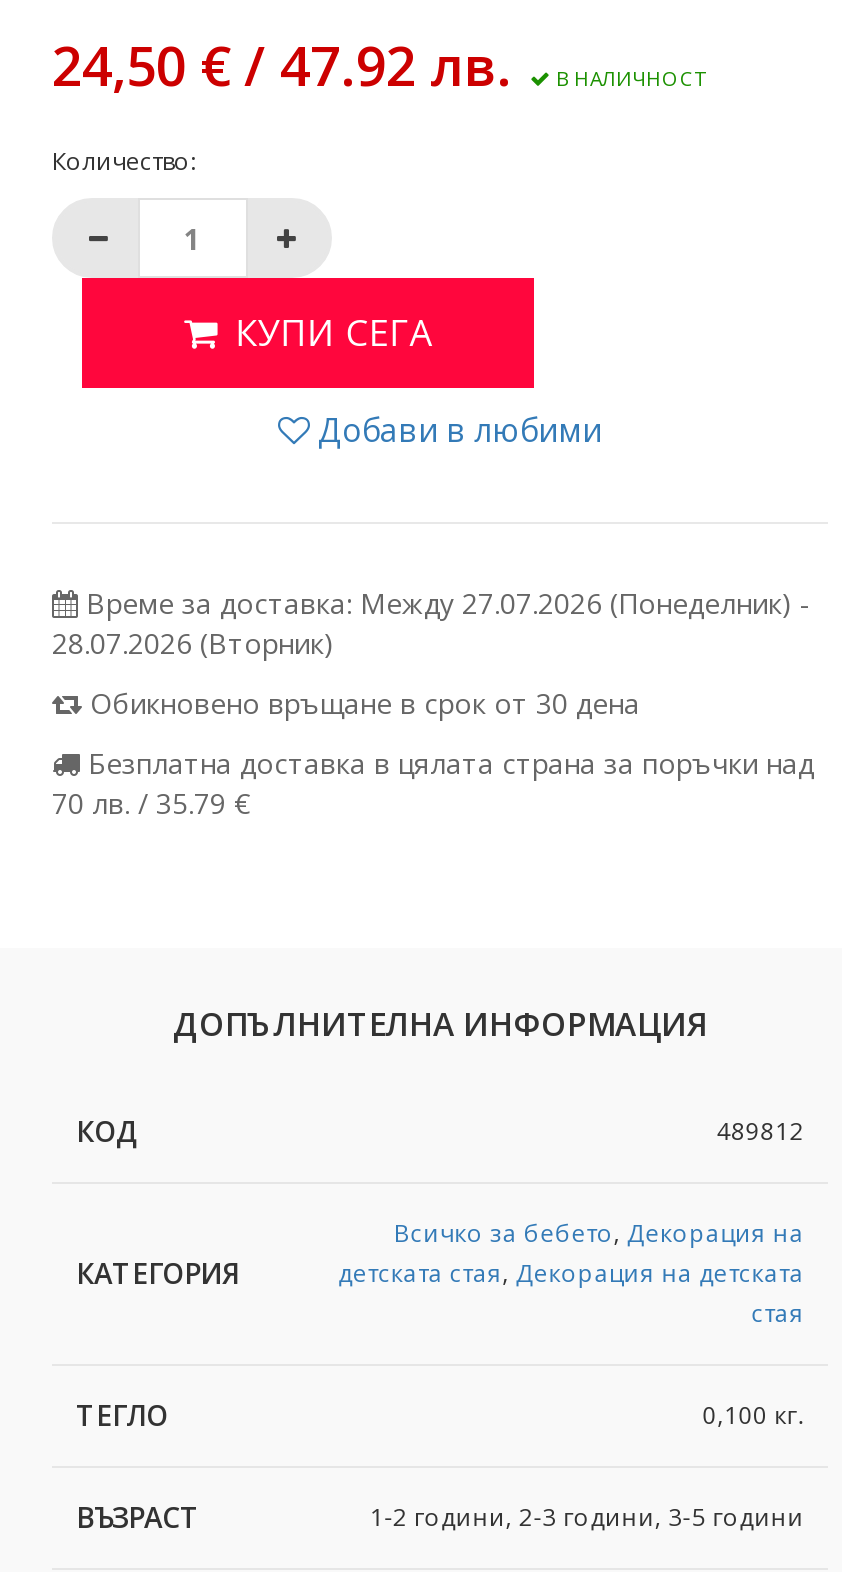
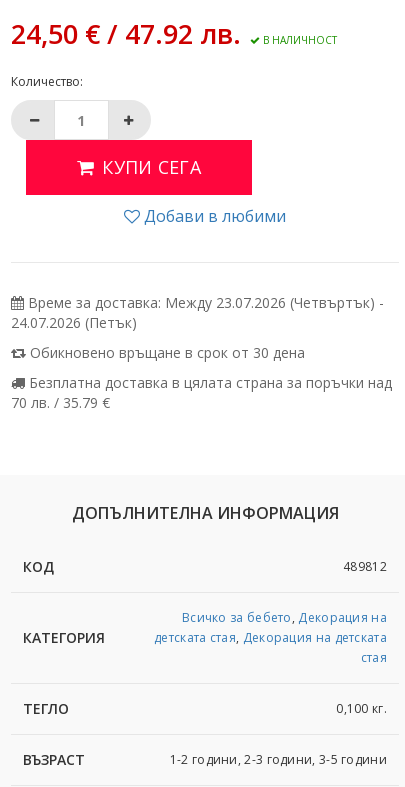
- Време за доставка: Между 27.07.2026 (Понеделник) -
- 28.07.2026 (Вторник)
+ Време за доставка: Между 23.07.2026 (Четвъртък) -
+ 24.07.2026 (Петък)
